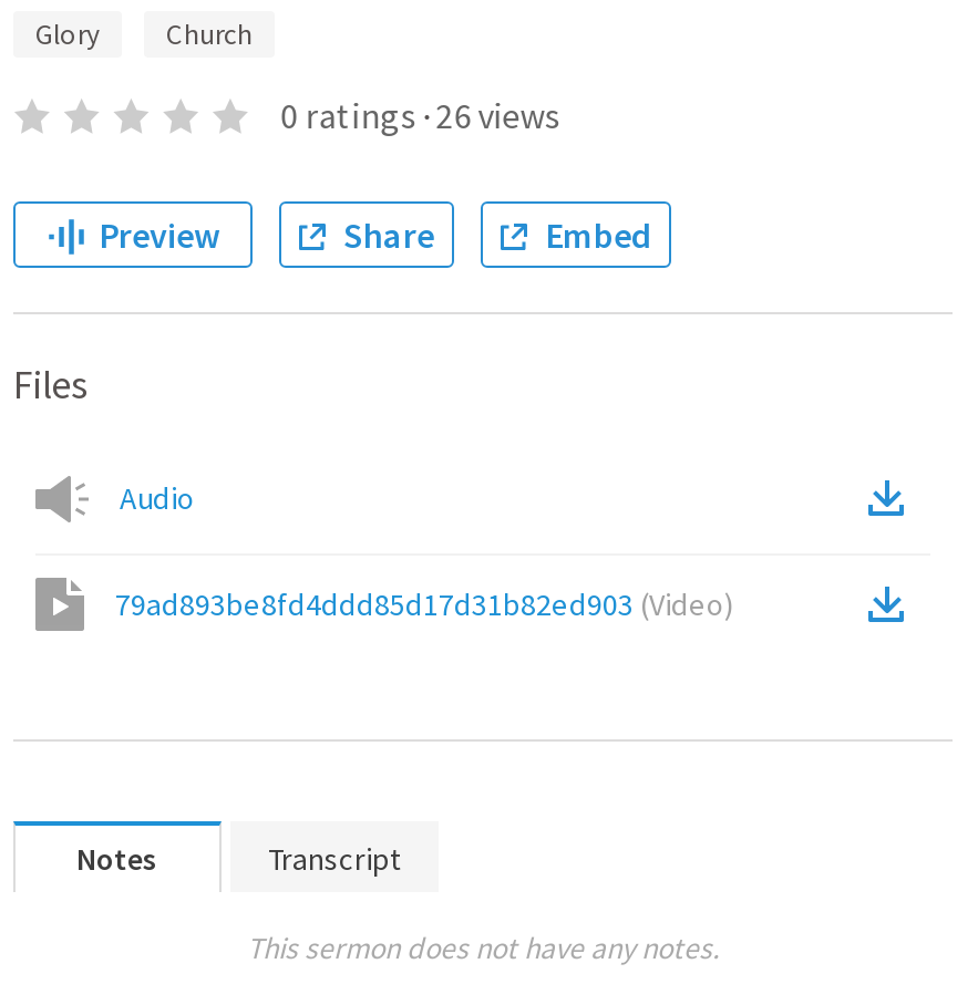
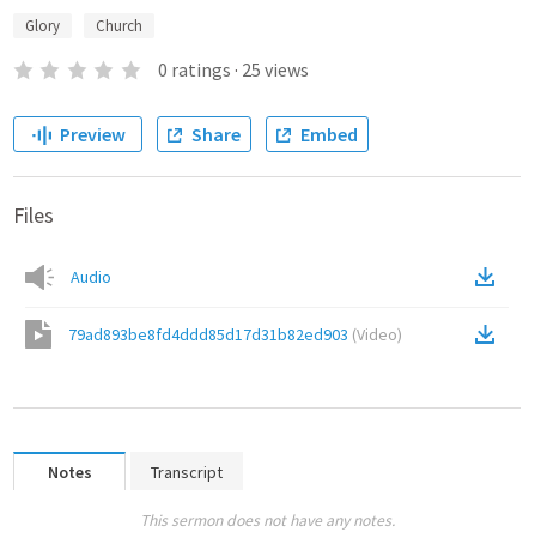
- 0 ratings · 26 views
+ 0 ratings · 25 views
